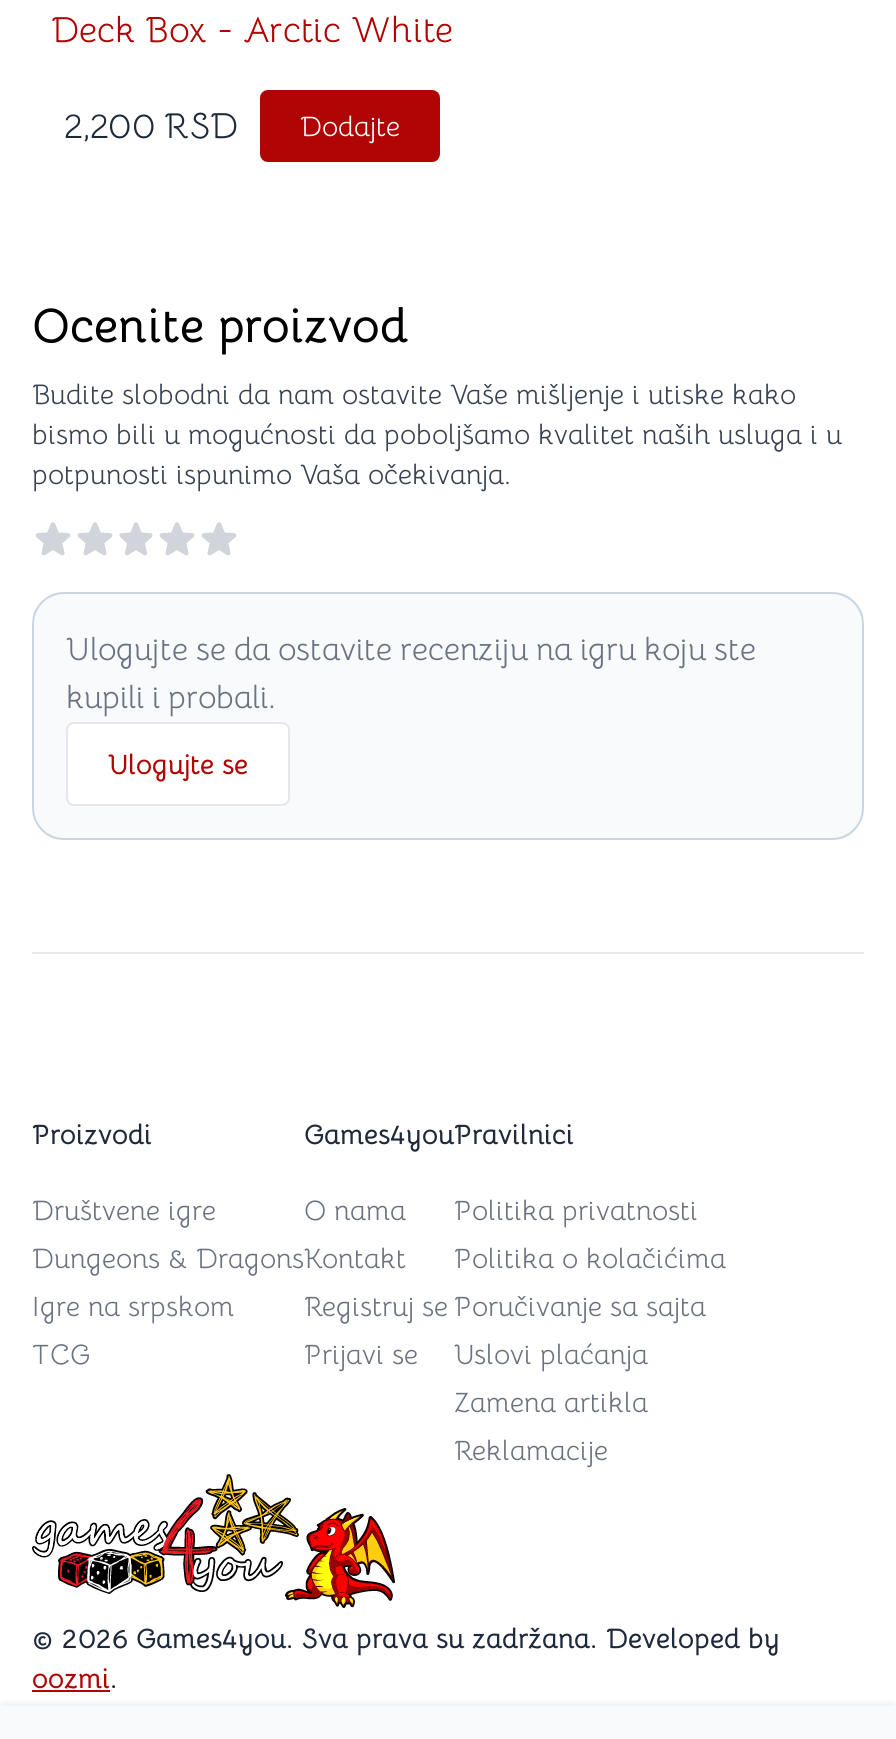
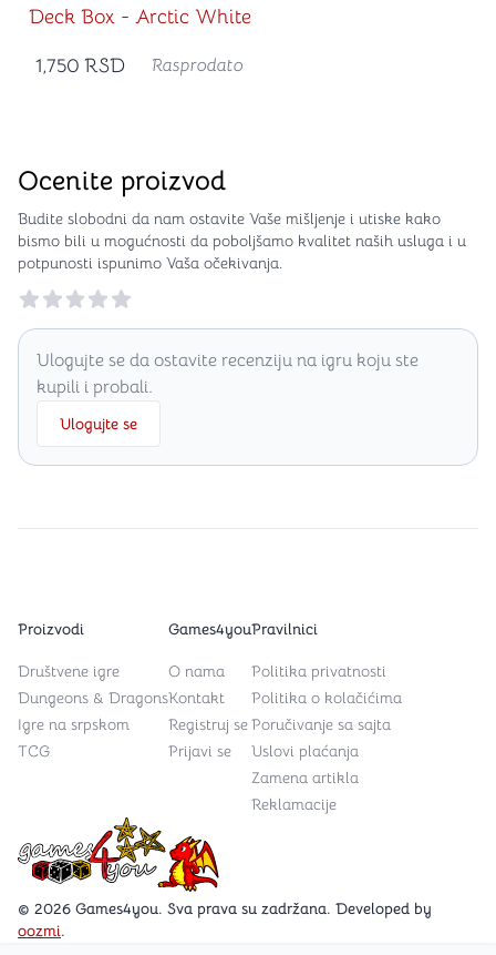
- 2,200 RSD
- Dodajte
+ 1,750 RSD
+ Rasprodato
